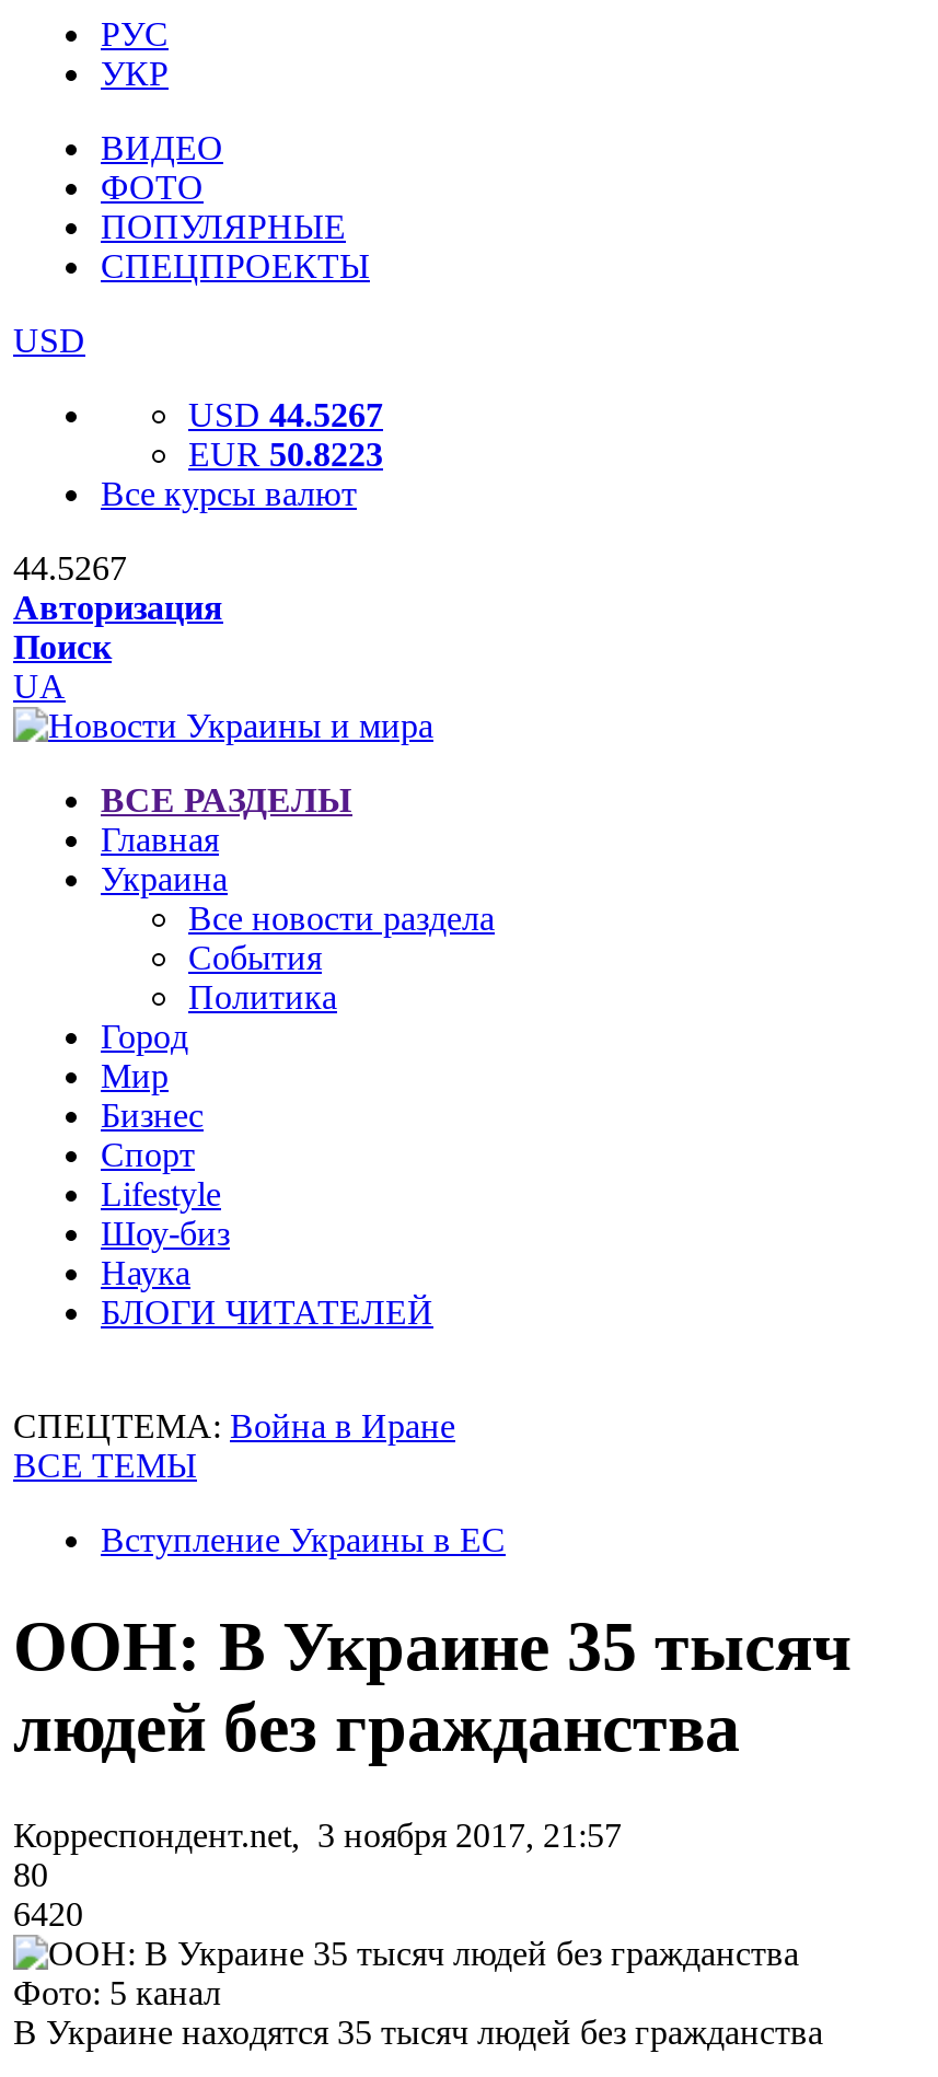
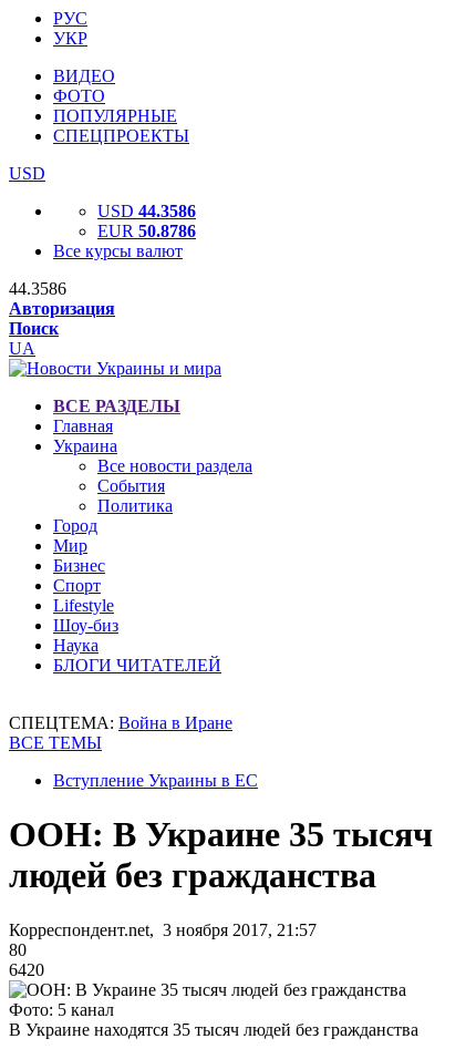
- USD 44.5267
+ USD 44.3586

- EUR 50.8223
+ EUR 50.8786

- 44.5267
+ 44.3586
